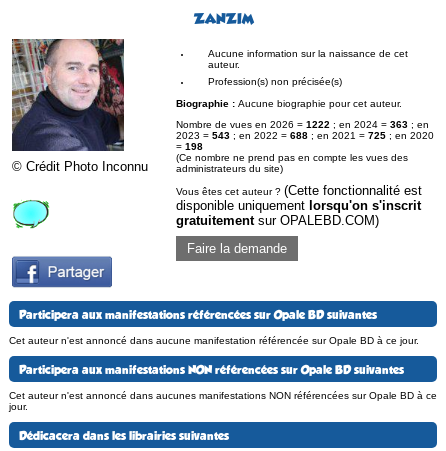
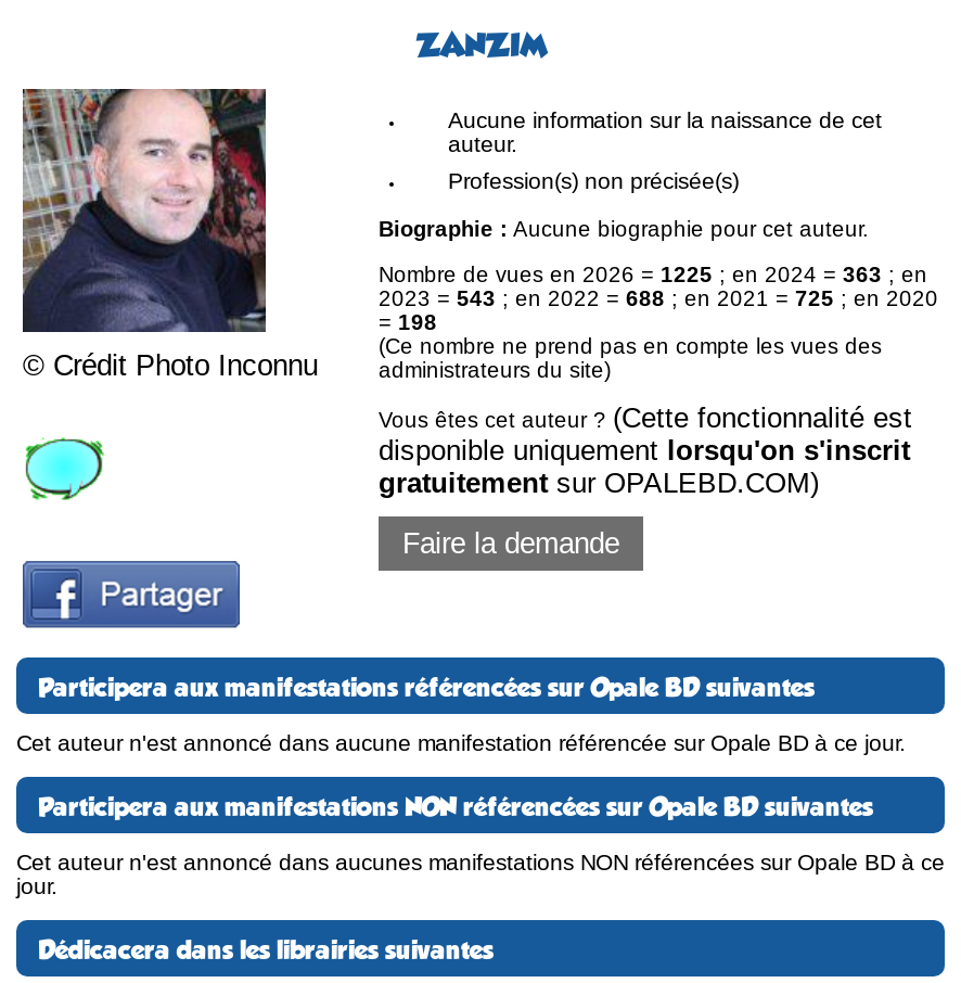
- Nombre de vues en 2026 = 1222; en 2024 = 363; en
+ Nombre de vues en 2026 = 1225; en 2024 = 363; en
